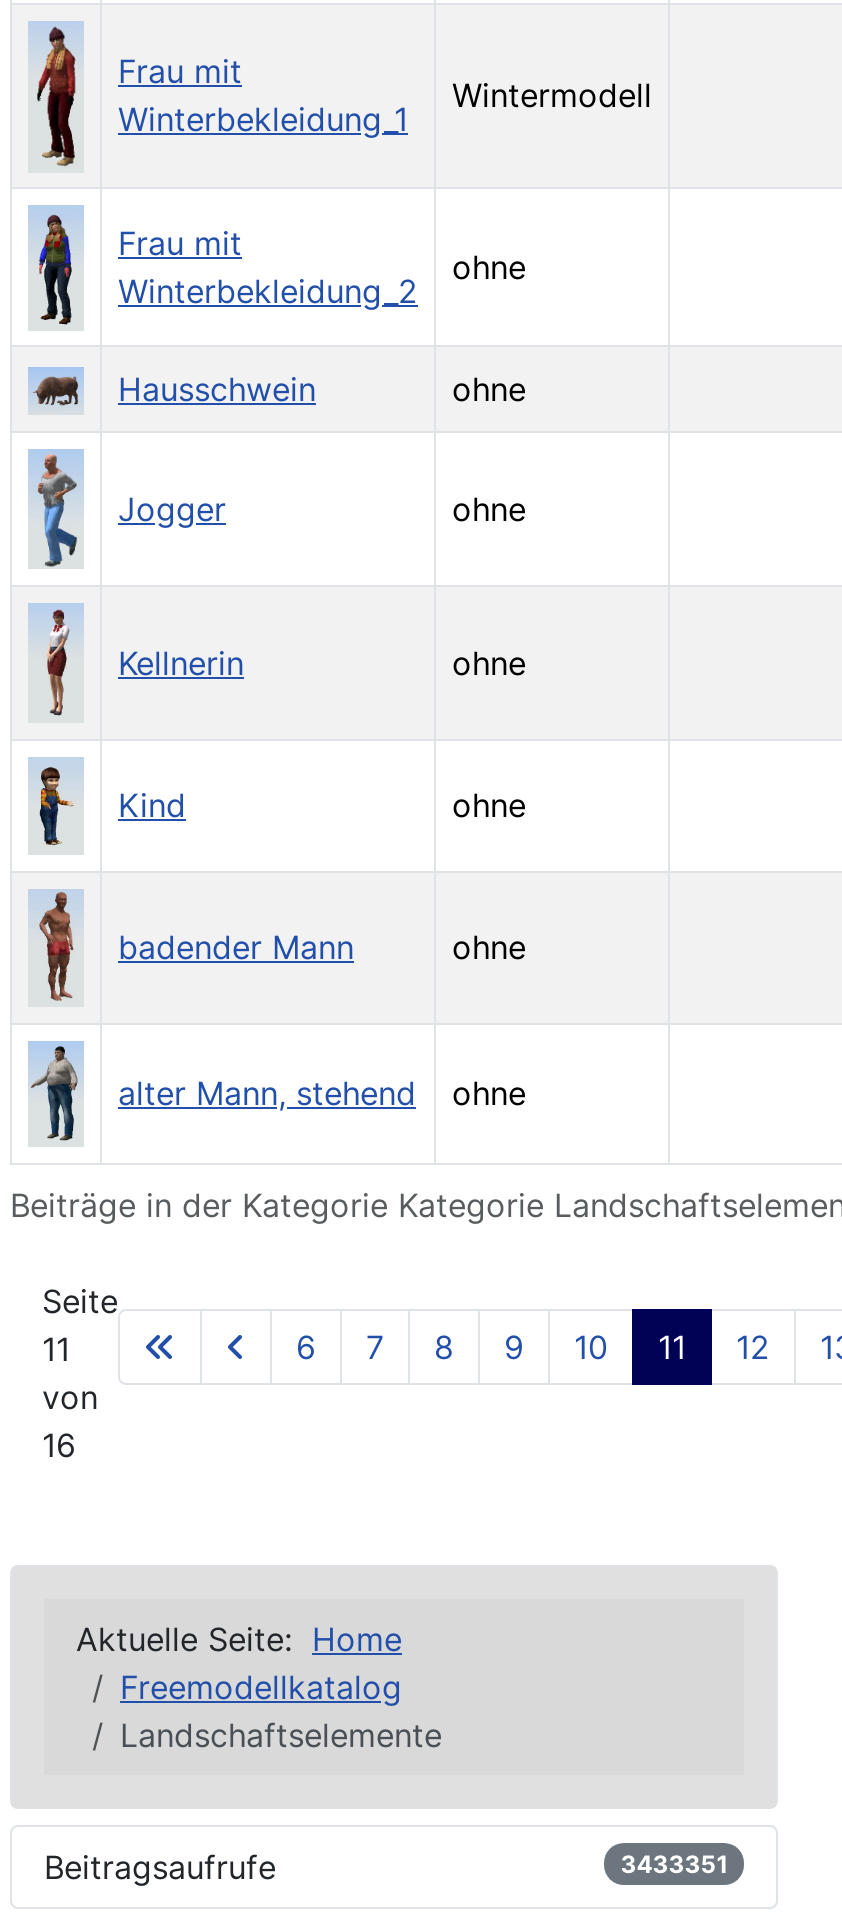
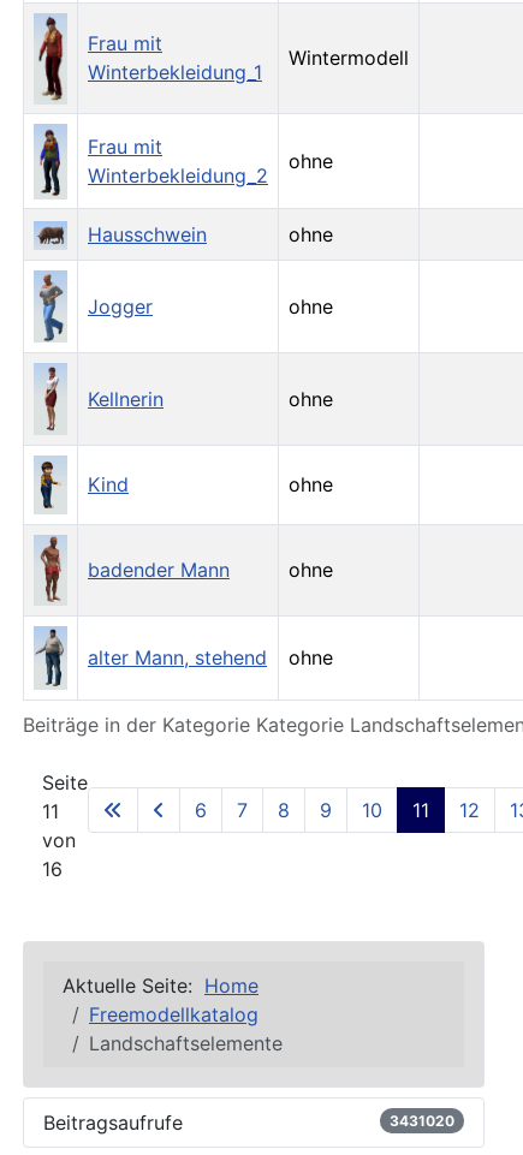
- 3433351
+ 3431020
